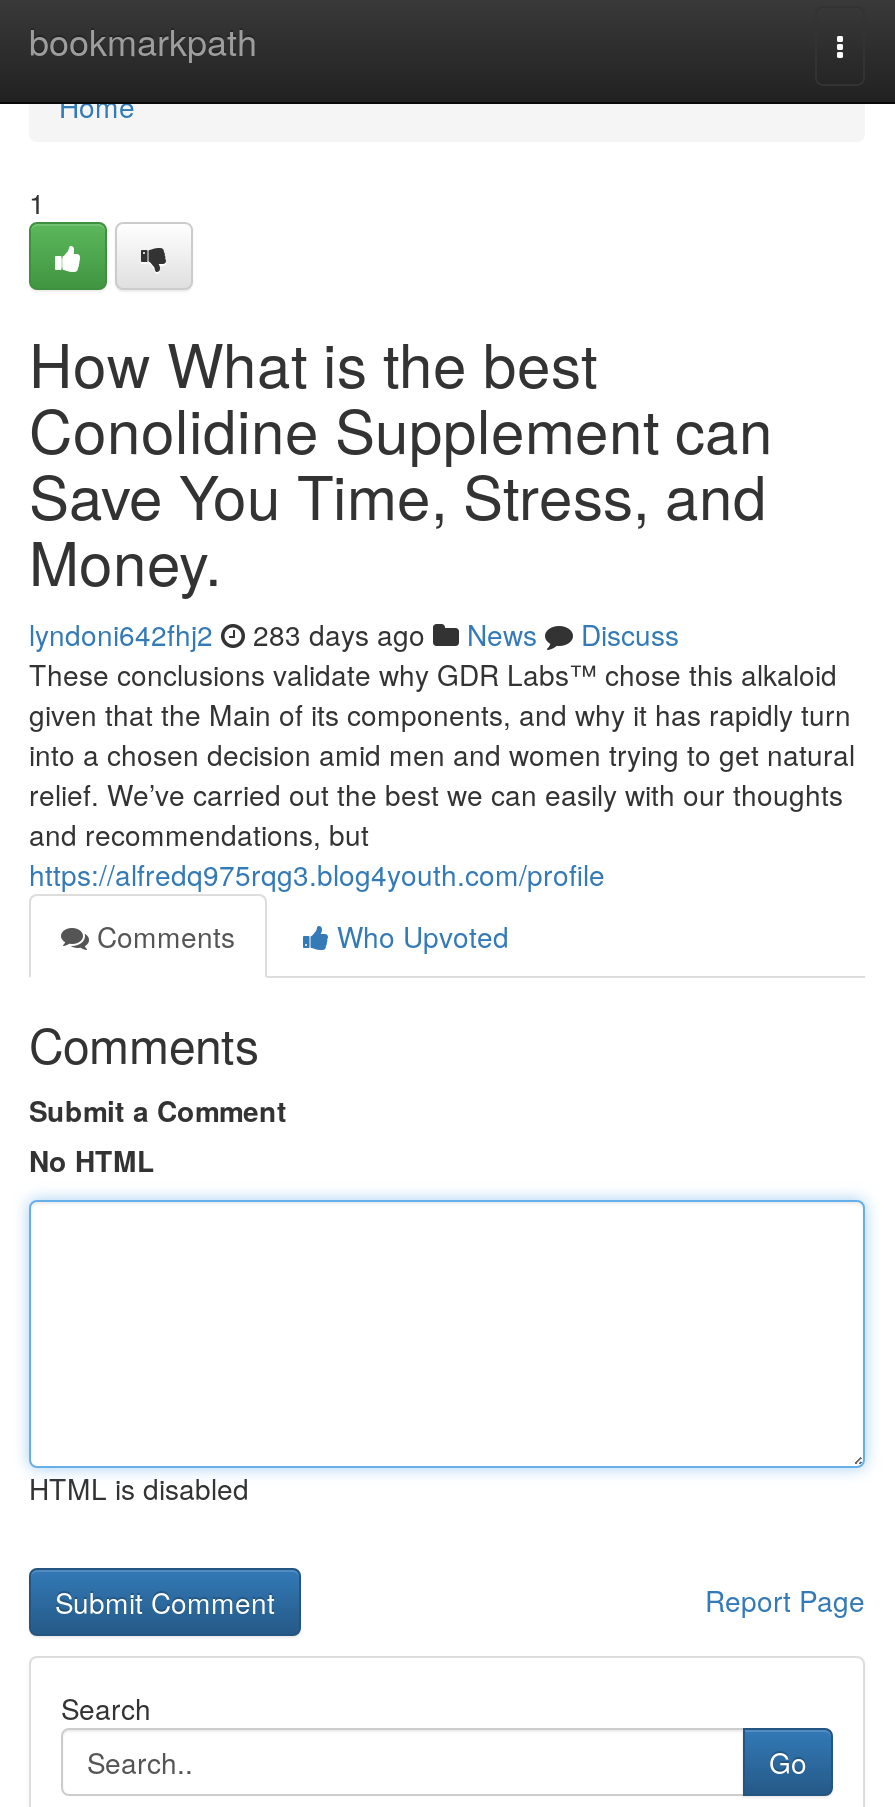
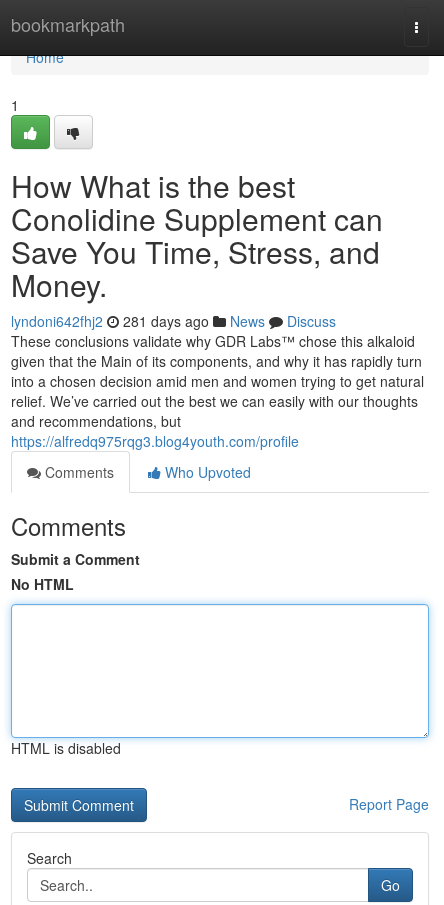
- lyndoni642fhj2 283 days ago News Discuss
+ lyndoni642fhj2 281 days ago News Discuss
